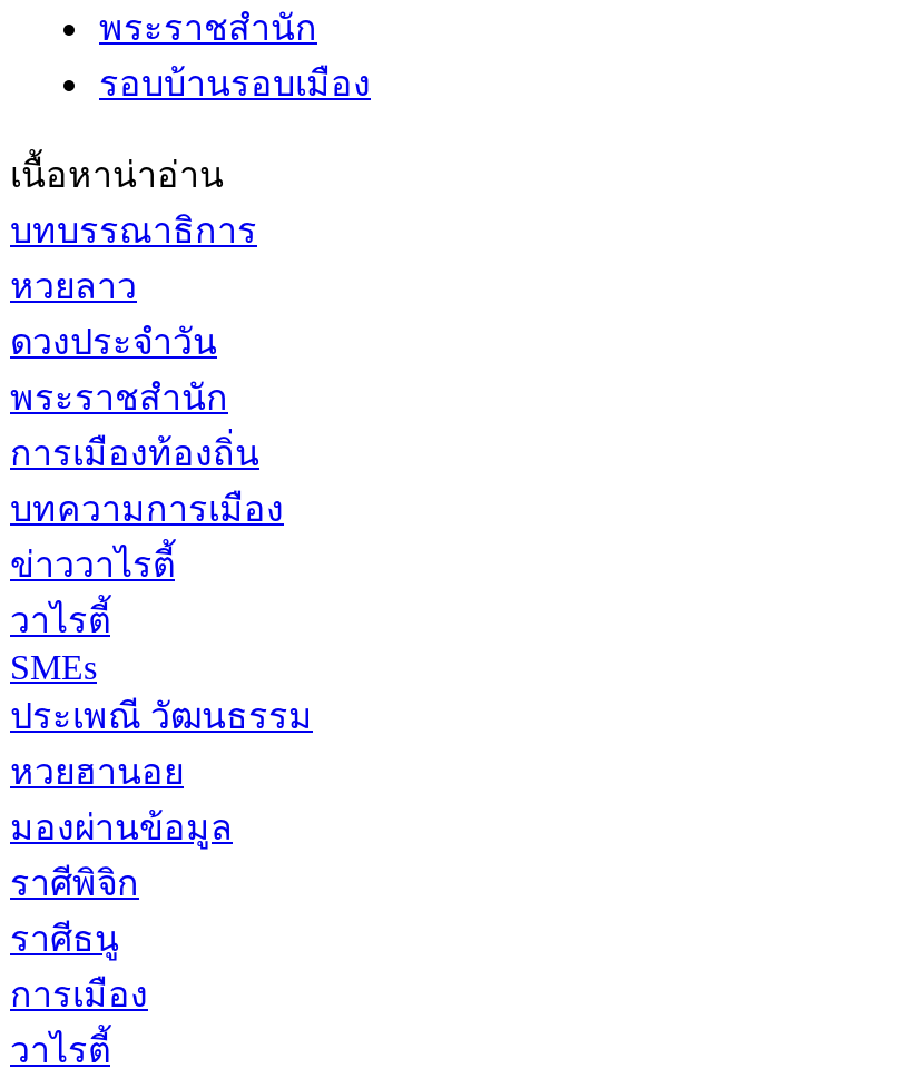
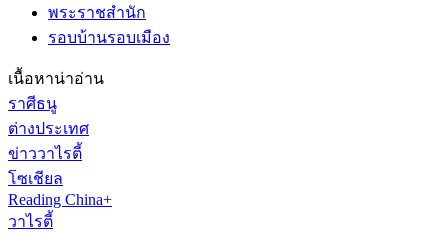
- บทบรรณาธิการ
- หวยลาว
- ดวงประจำวัน
- พระราชสำนัก
- การเมืองท้องถิ่น
- บทความการเมือง
- วาไรตี้
- SMEs
- ประเพณี วัฒนธรรม
- หวยฮานอย
- มองผ่านข้อมูล
- ราศีพิจิก

moved down: ข่าววาไรตี้

moved up: ราศีธนู

- การเมือง
+ ต่างประเทศ
+ โซเชียล
+ Reading China+
